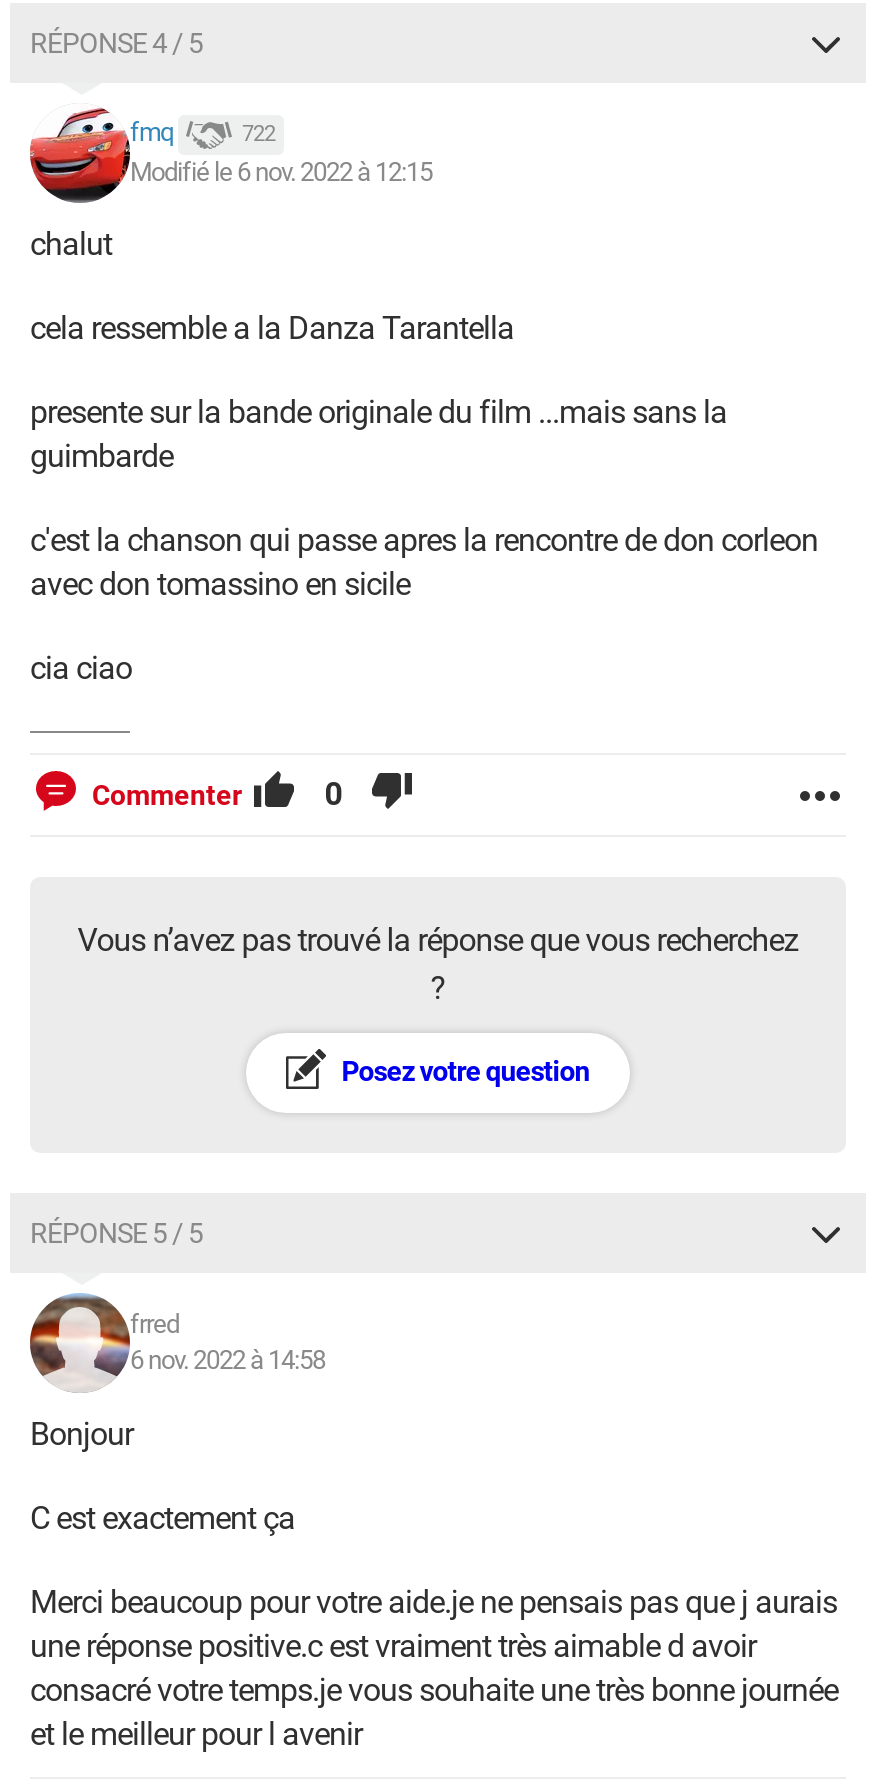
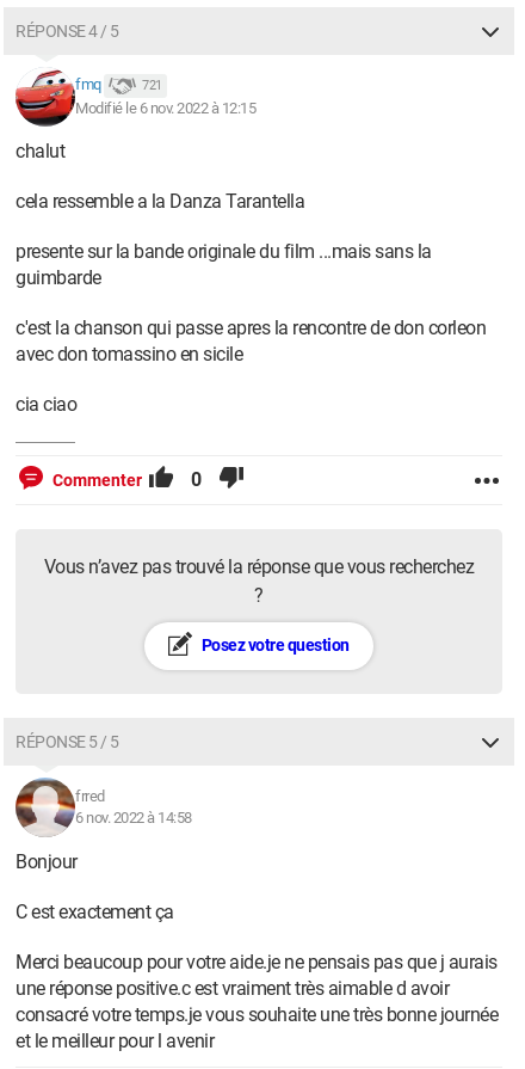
- 722
+ 721
